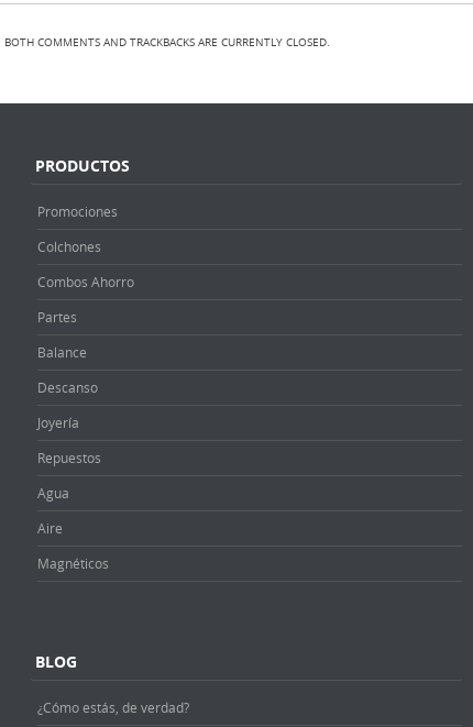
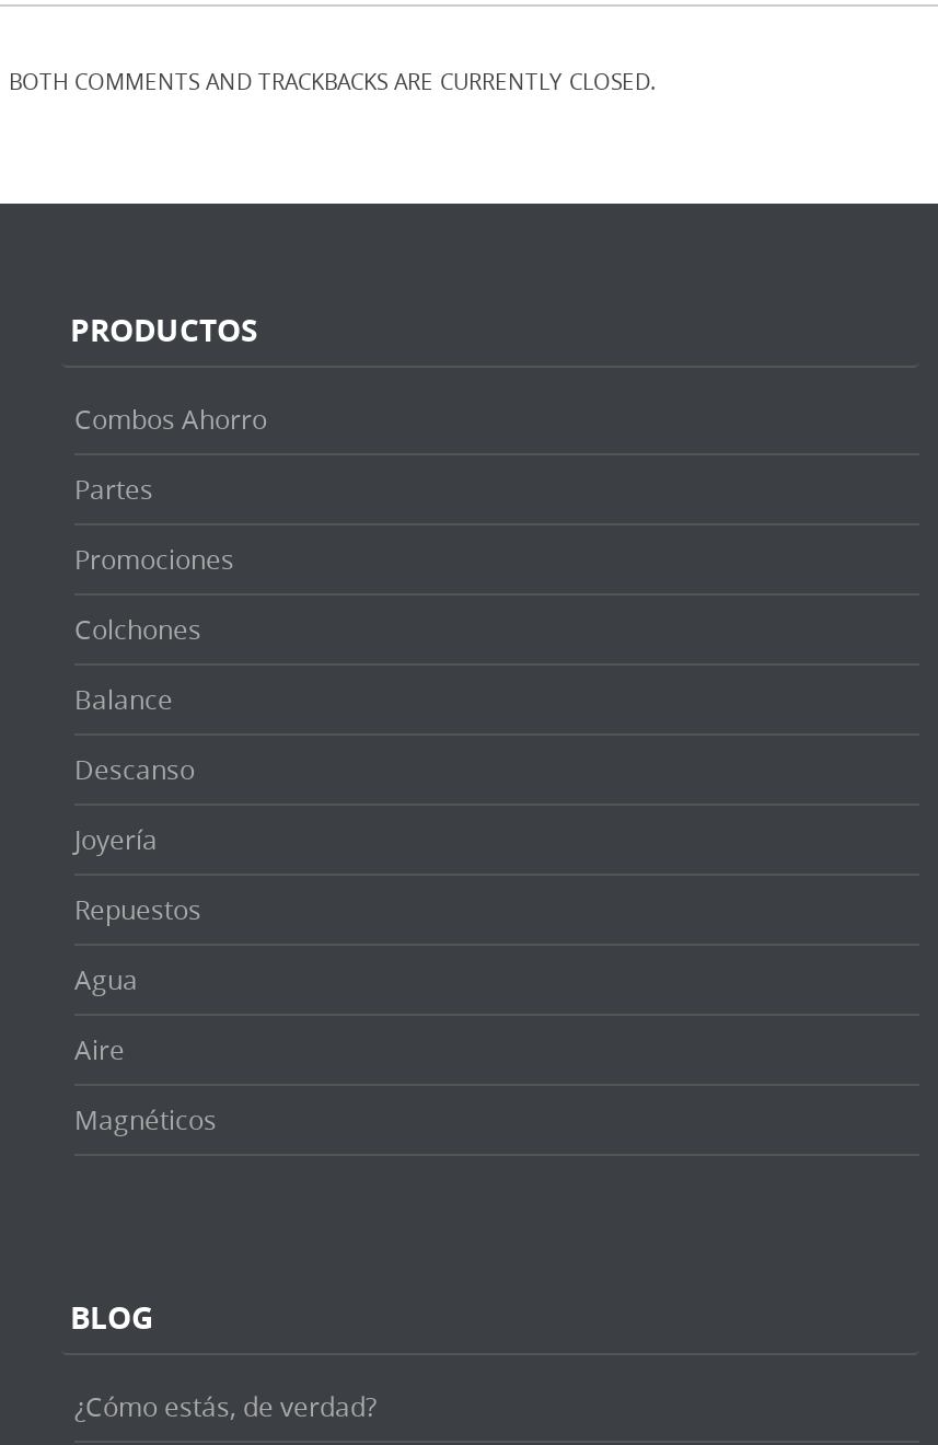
moved down: Promociones | Colchones

moved up: Combos Ahorro | Partes
